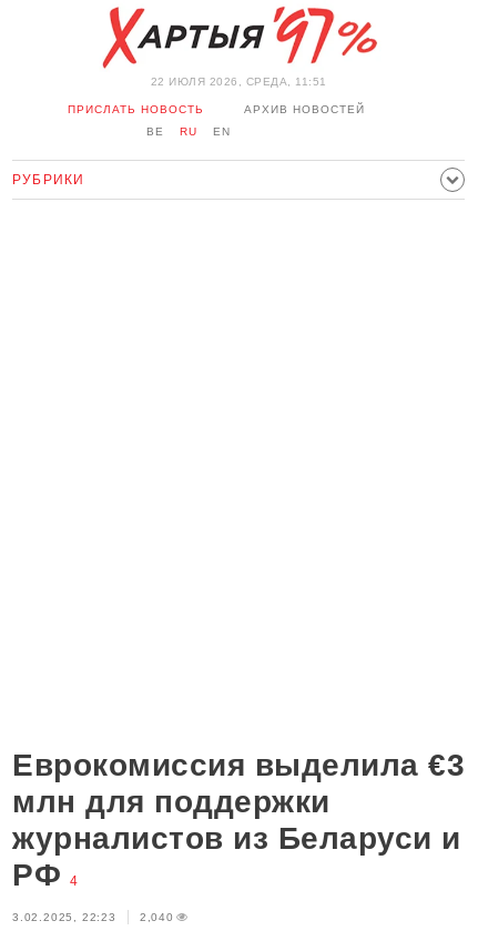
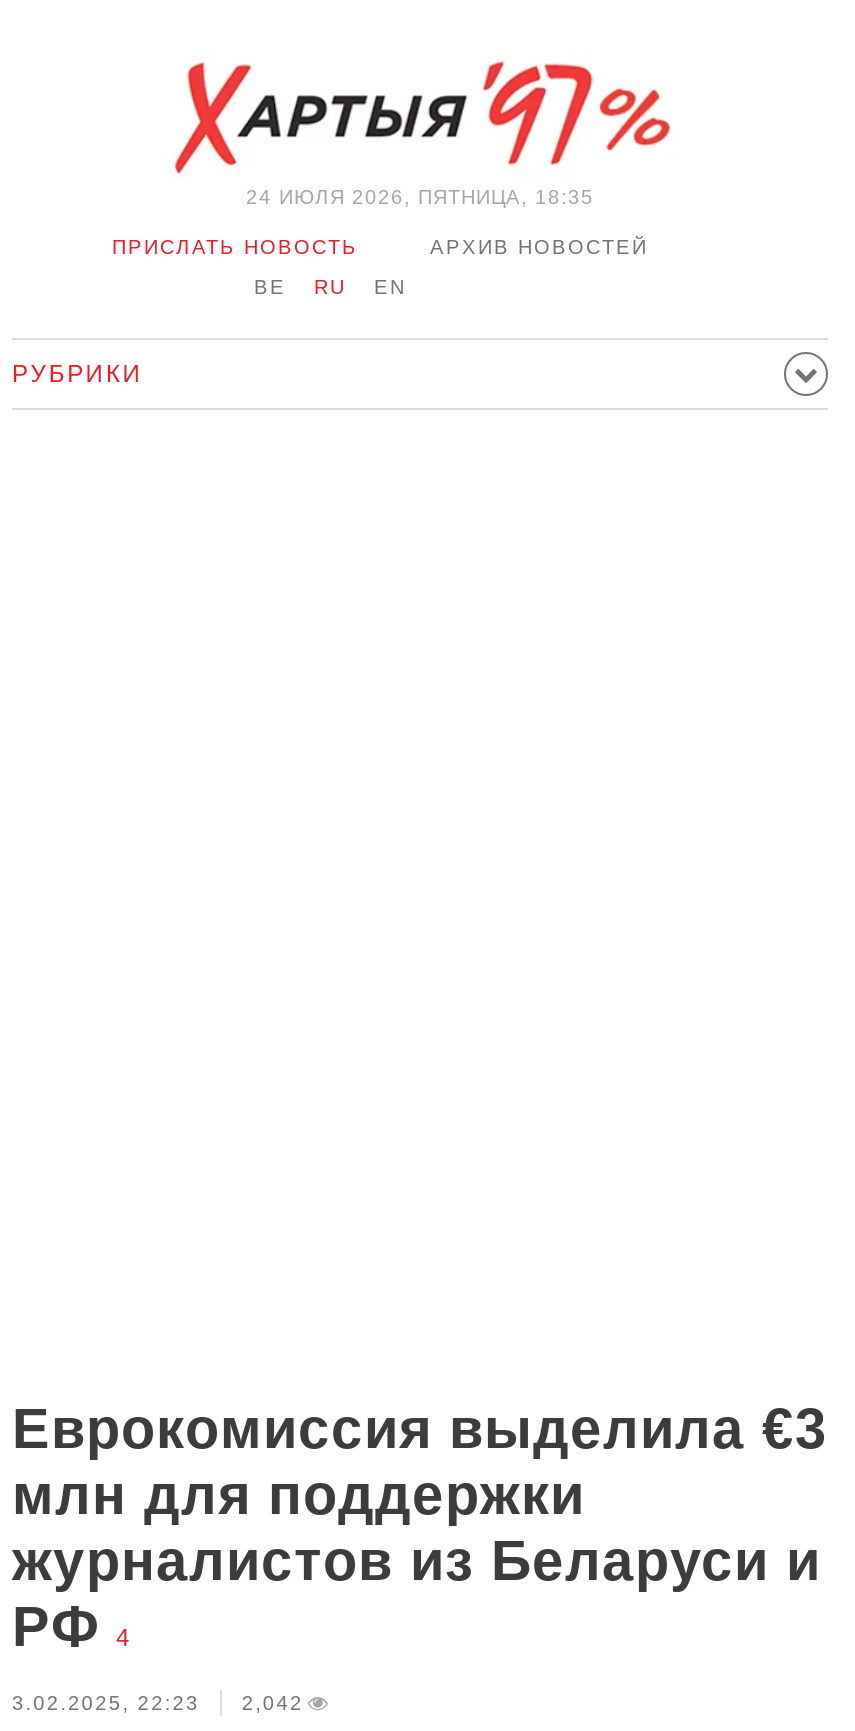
- 22 ИЮЛЯ 2026, СРЕДА, 11:51
+ 24 ИЮЛЯ 2026, ПЯТНИЦА, 18:35

- 3.02.2025, 22:23 2,040
+ 3.02.2025, 22:23 2,042
